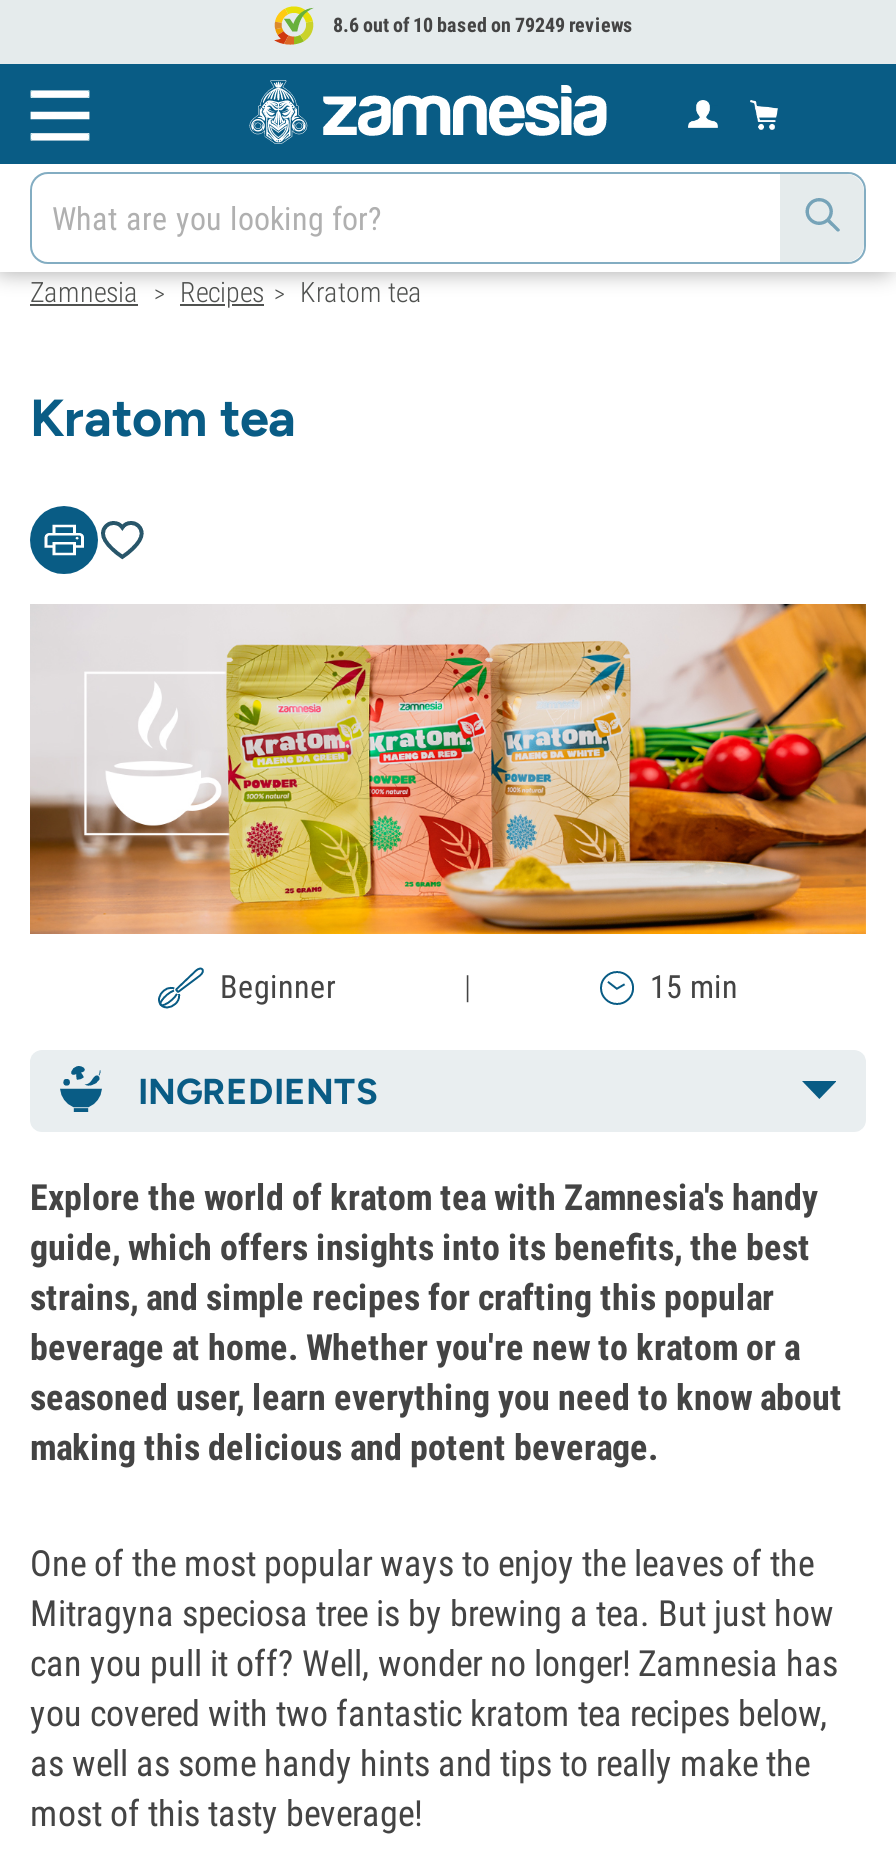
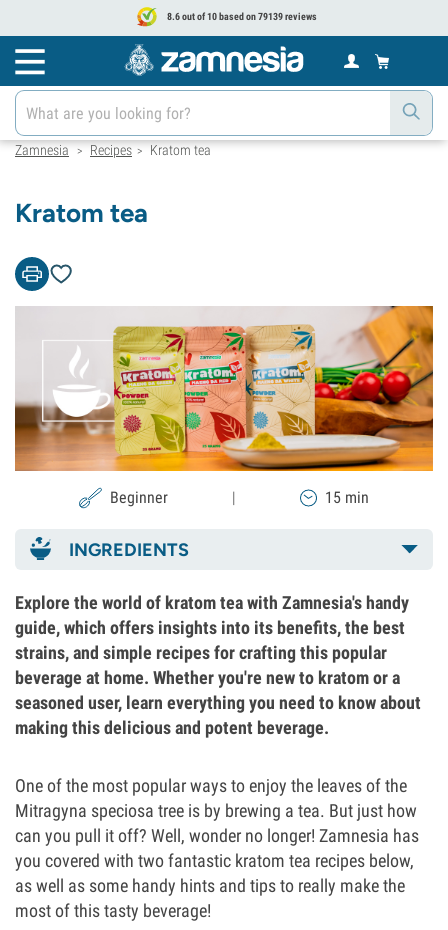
- 8.6 out of 10 based on 79249 reviews
+ 8.6 out of 10 based on 79139 reviews
